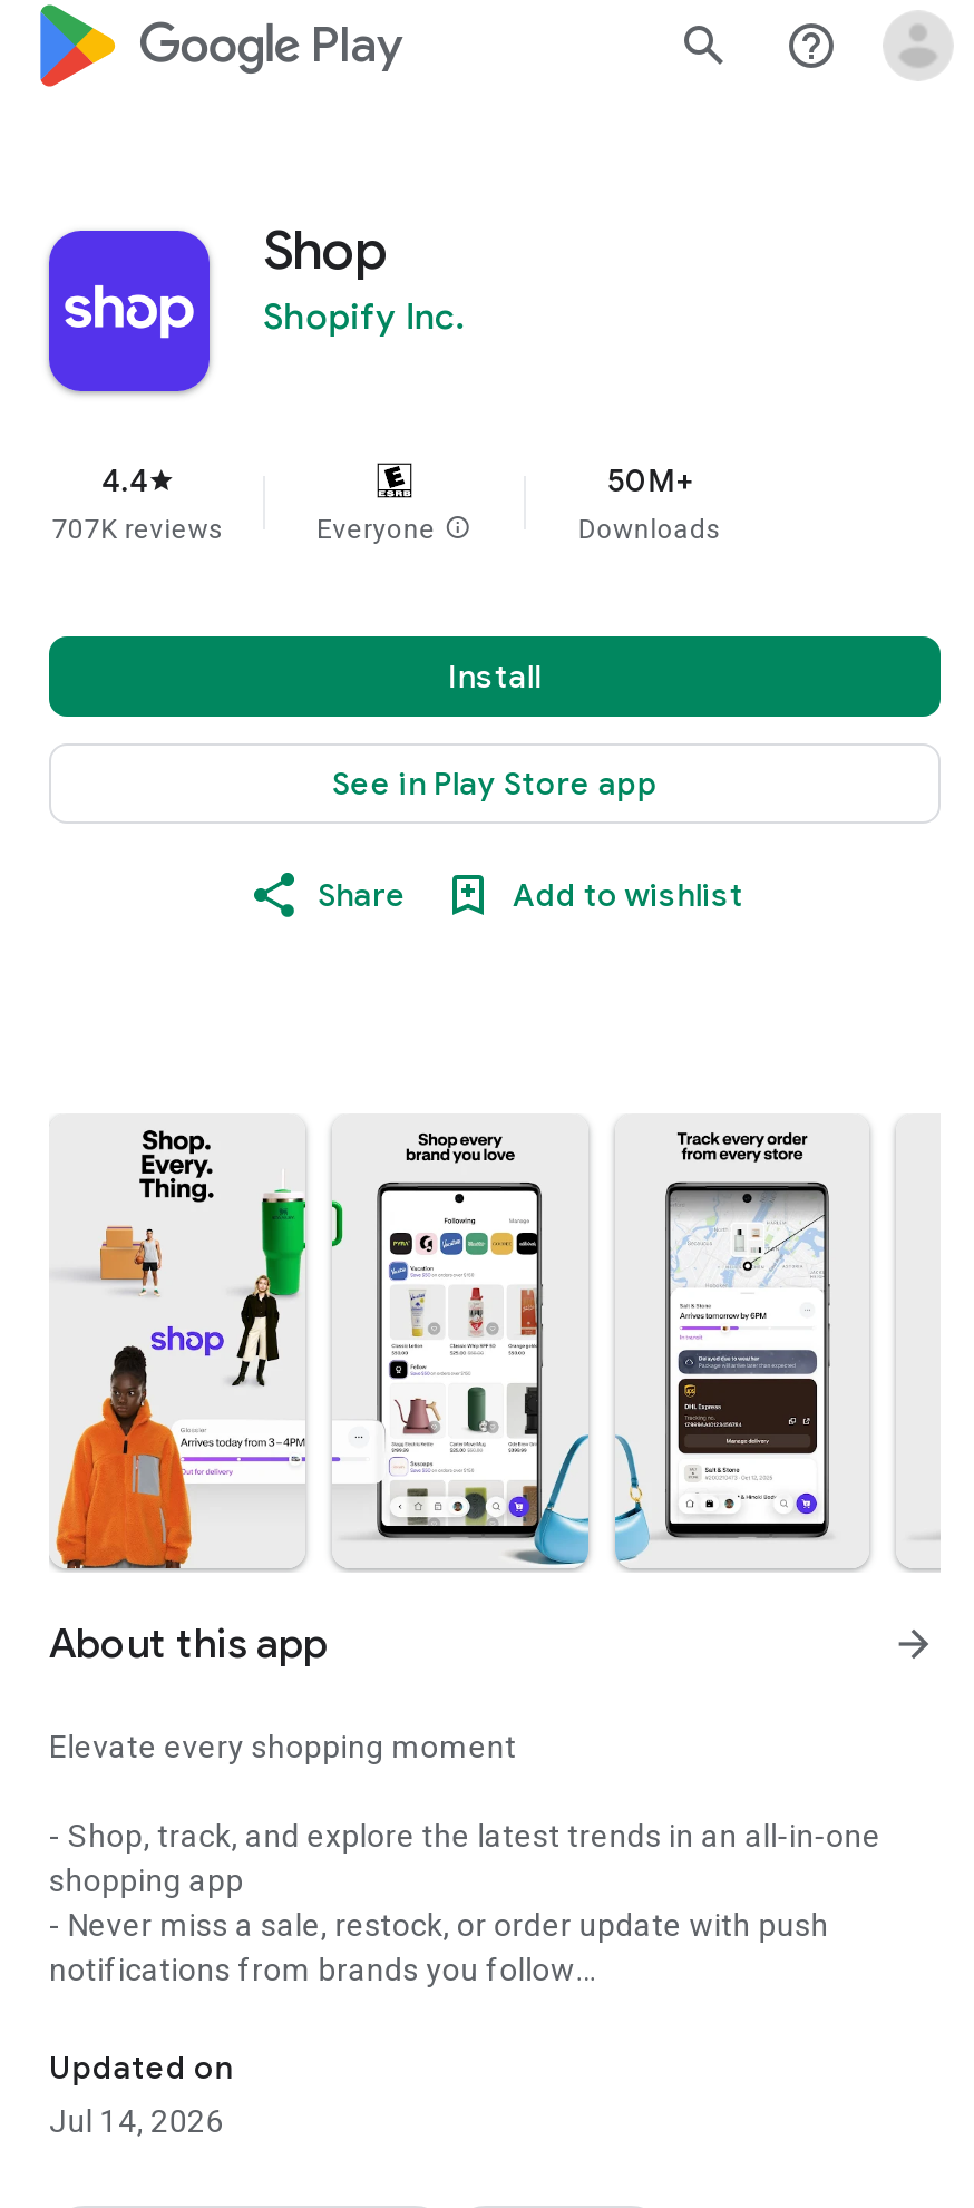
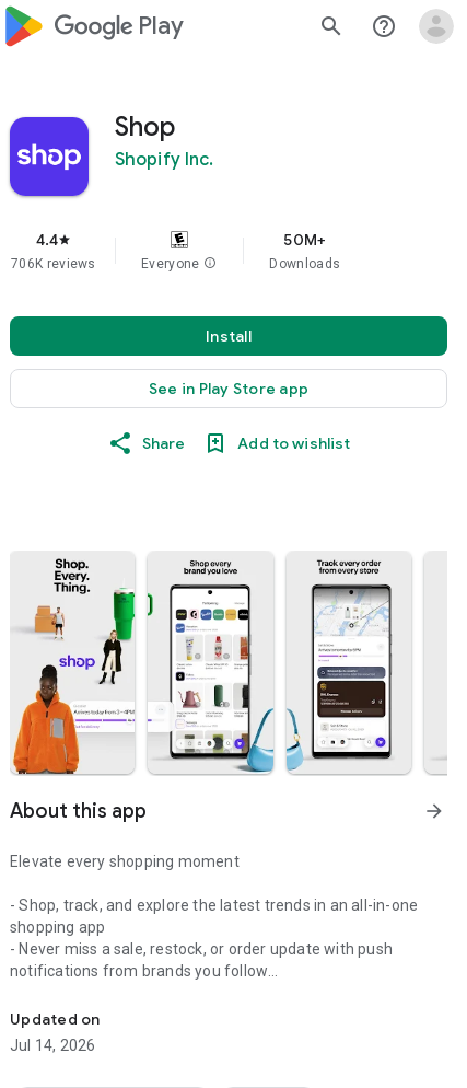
- 707K reviews
+ 706K reviews
